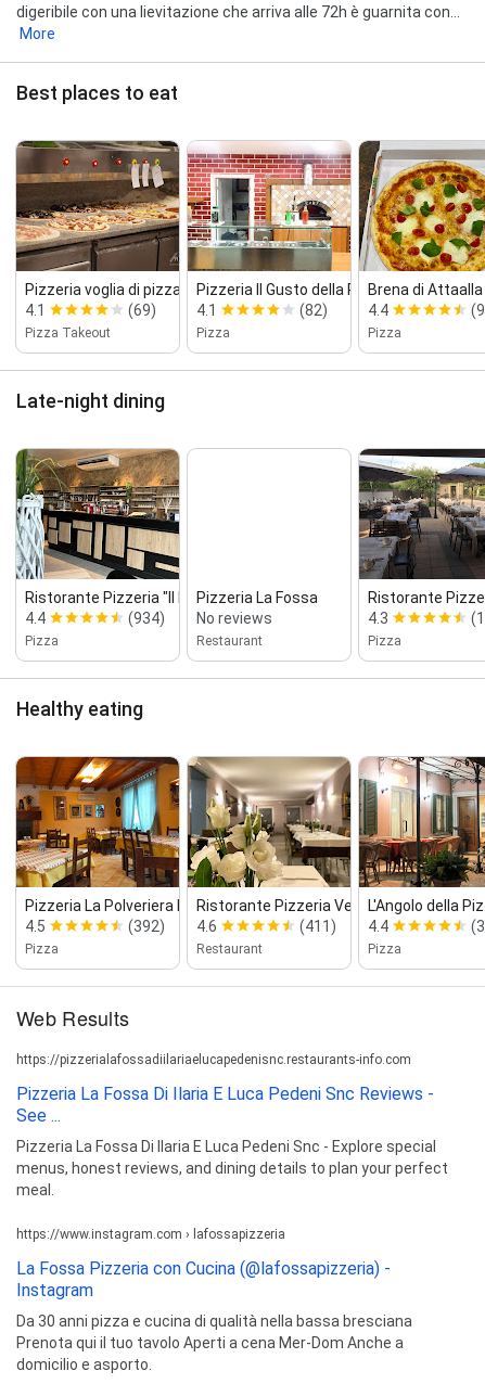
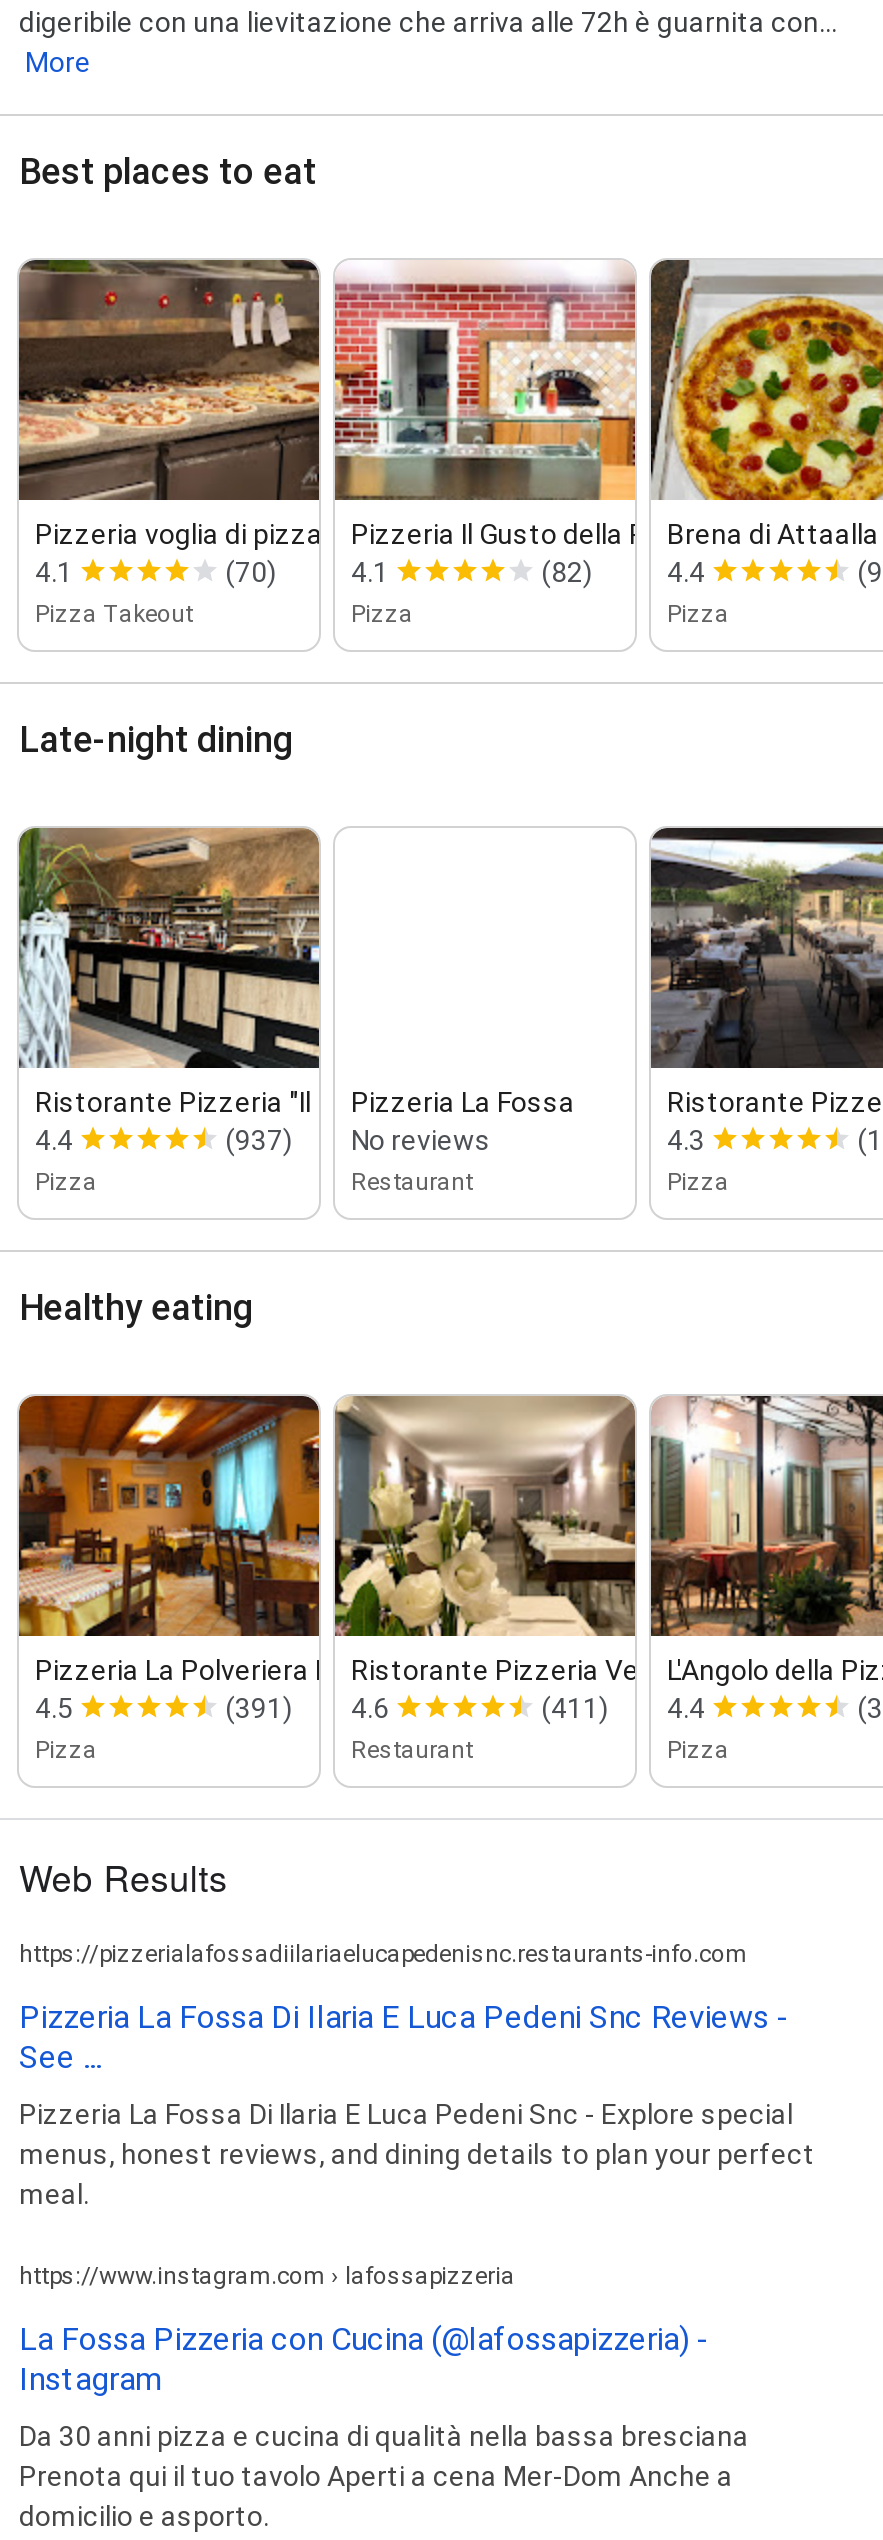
- (69)
+ (70)

- (934) No reviews
+ (937) No reviews

- (392) 4.6
+ (391) 4.6
